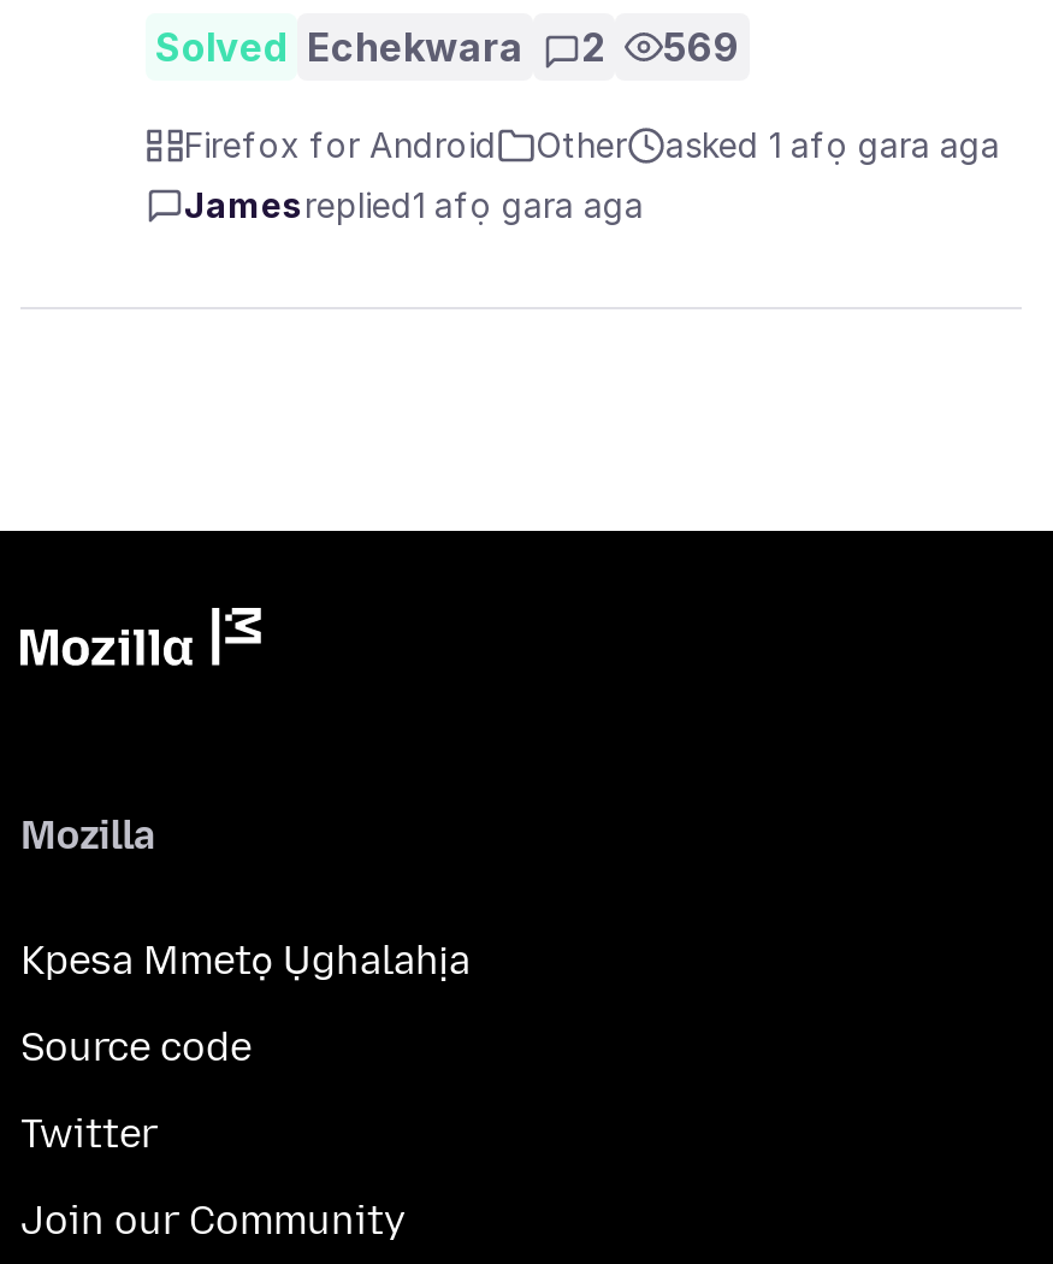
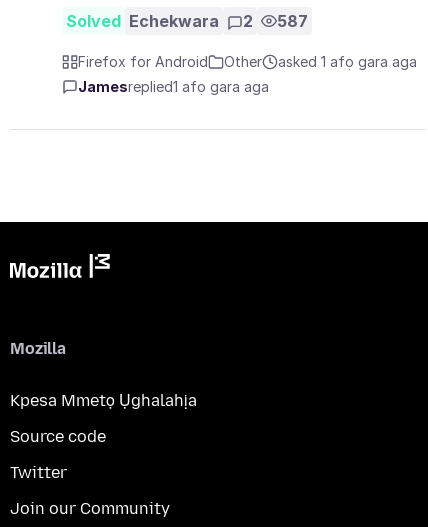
- Solved Echekwara 2 569
+ Solved Echekwara 2 587
